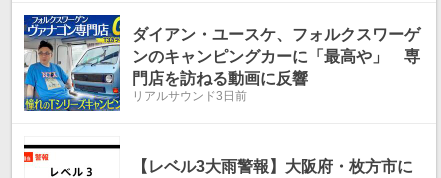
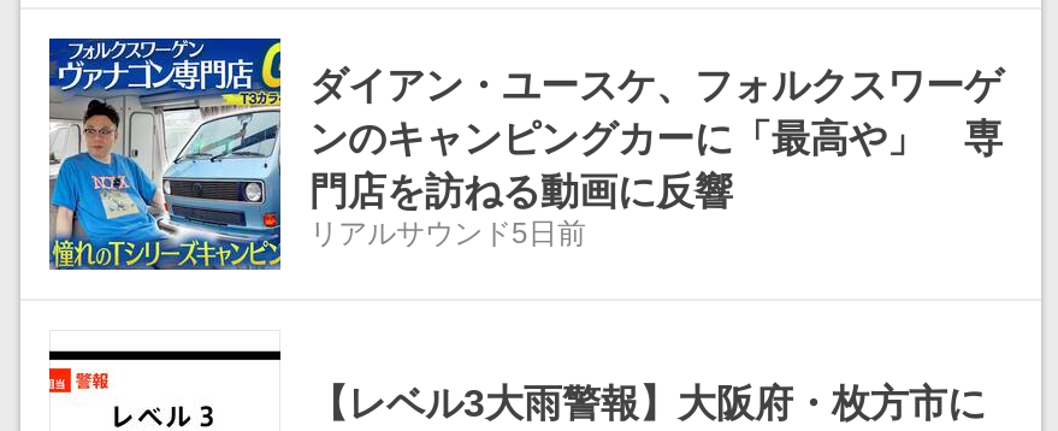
- リアルサウンド3日前
+ リアルサウンド5日前
